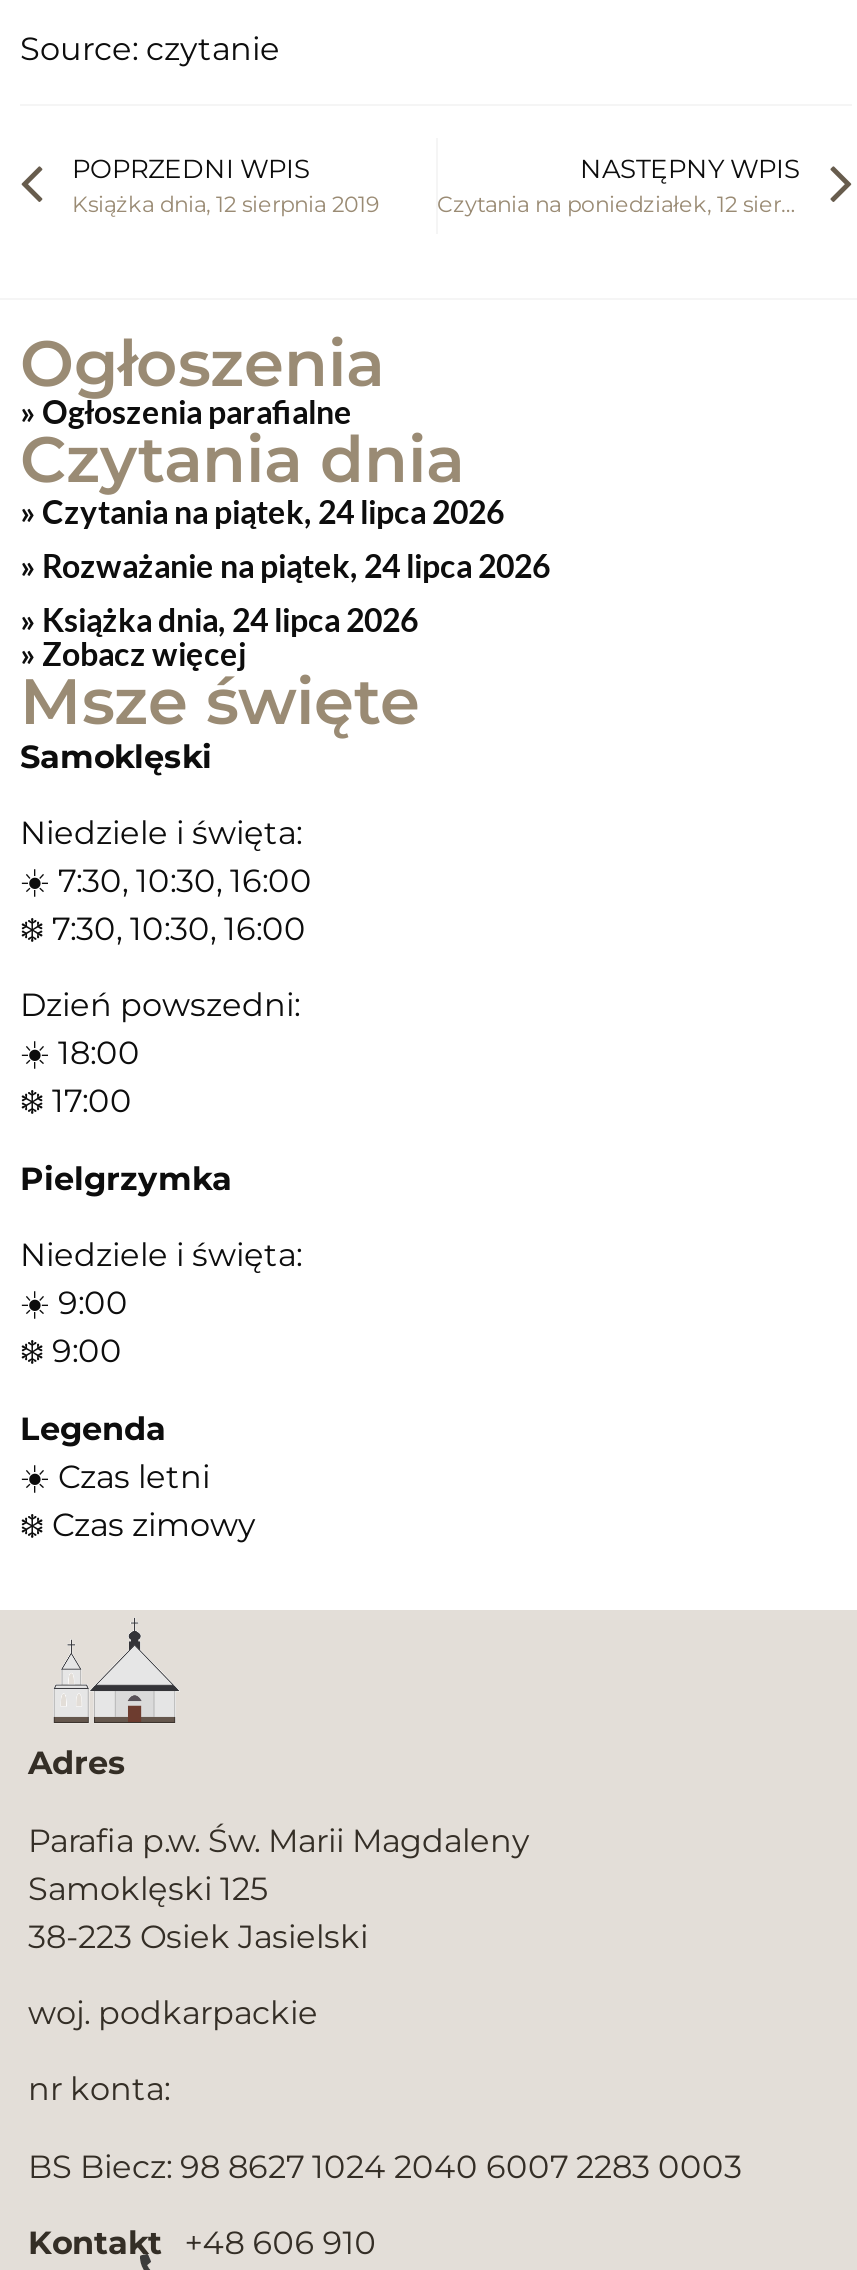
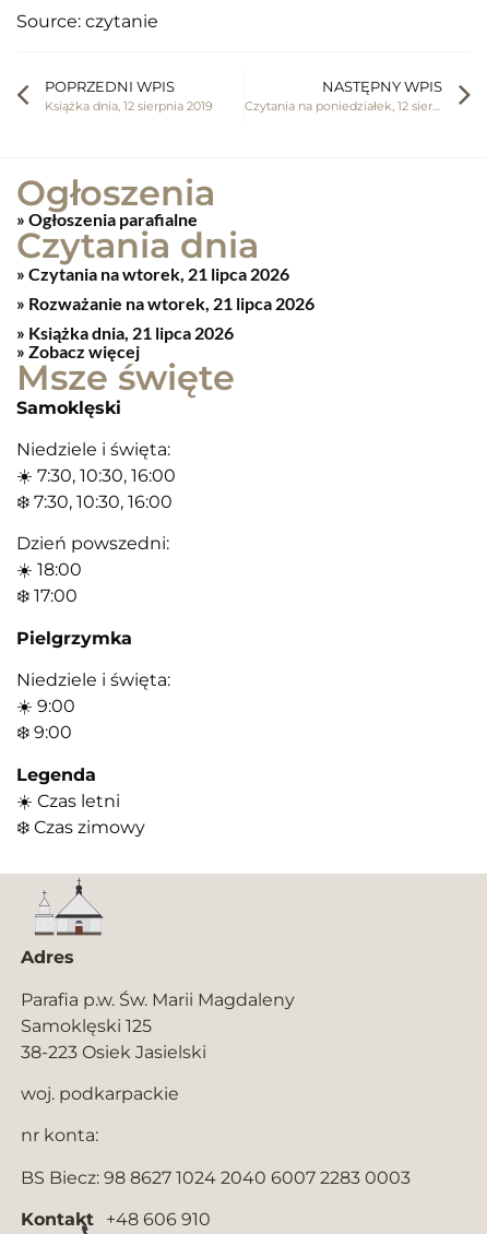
- Czytania na piątek, 24 lipca 2026
+ Czytania na wtorek, 21 lipca 2026

- Rozważanie na piątek, 24 lipca 2026
+ Rozważanie na wtorek, 21 lipca 2026

- Książka dnia, 24 lipca 2026
+ Książka dnia, 21 lipca 2026
